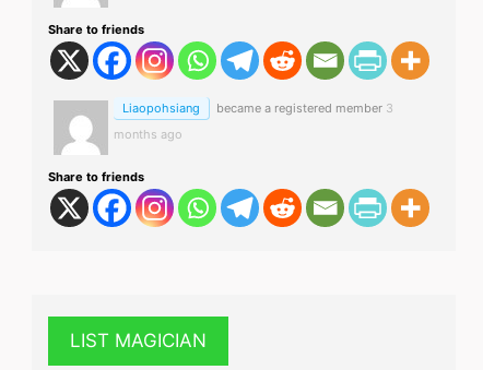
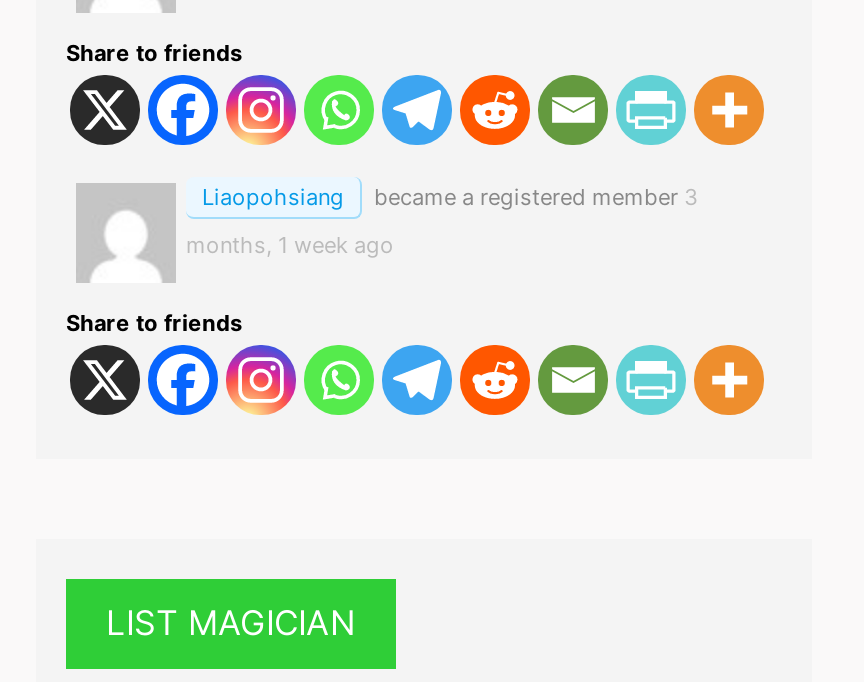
- months ago
+ months, 1 week ago
